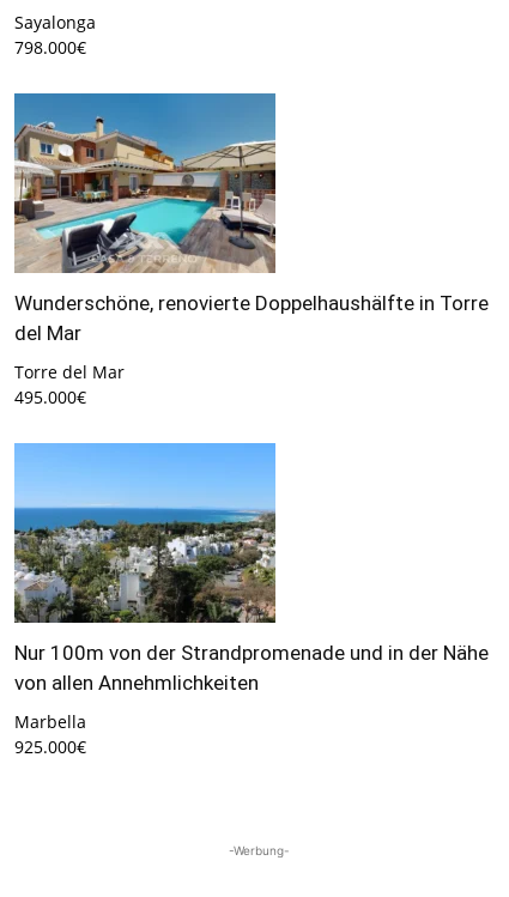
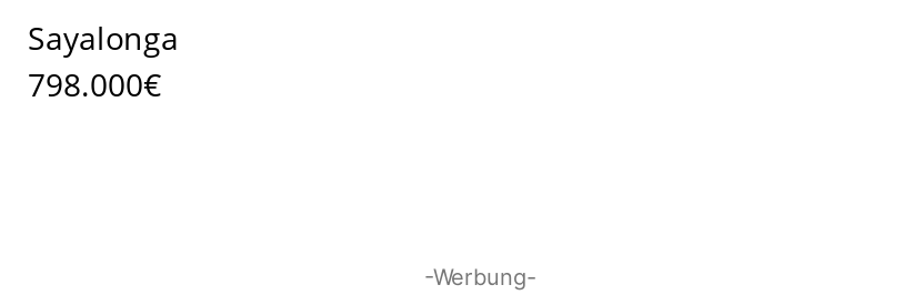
- [image]
- Wunderschöne, renovierte Doppelhaushälfte in Torre
- del Mar
- Torre del Mar
- 495.000€

- [image]
- Nur 100m von der Strandpromenade und in der Nähe
- von allen Annehmlichkeiten
- Marbella
- 925.000€
